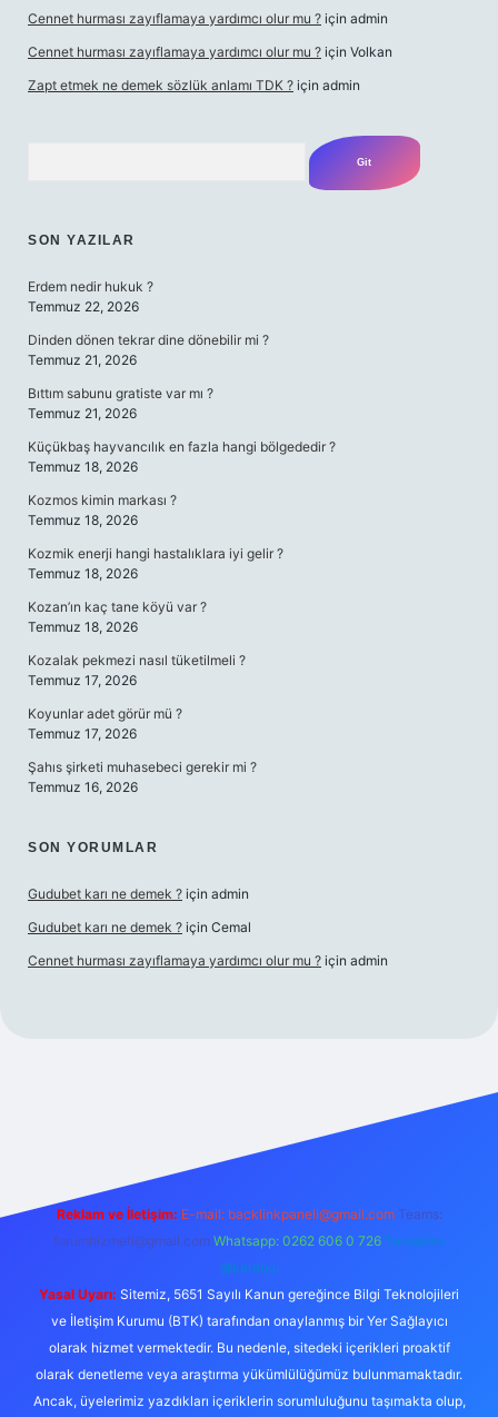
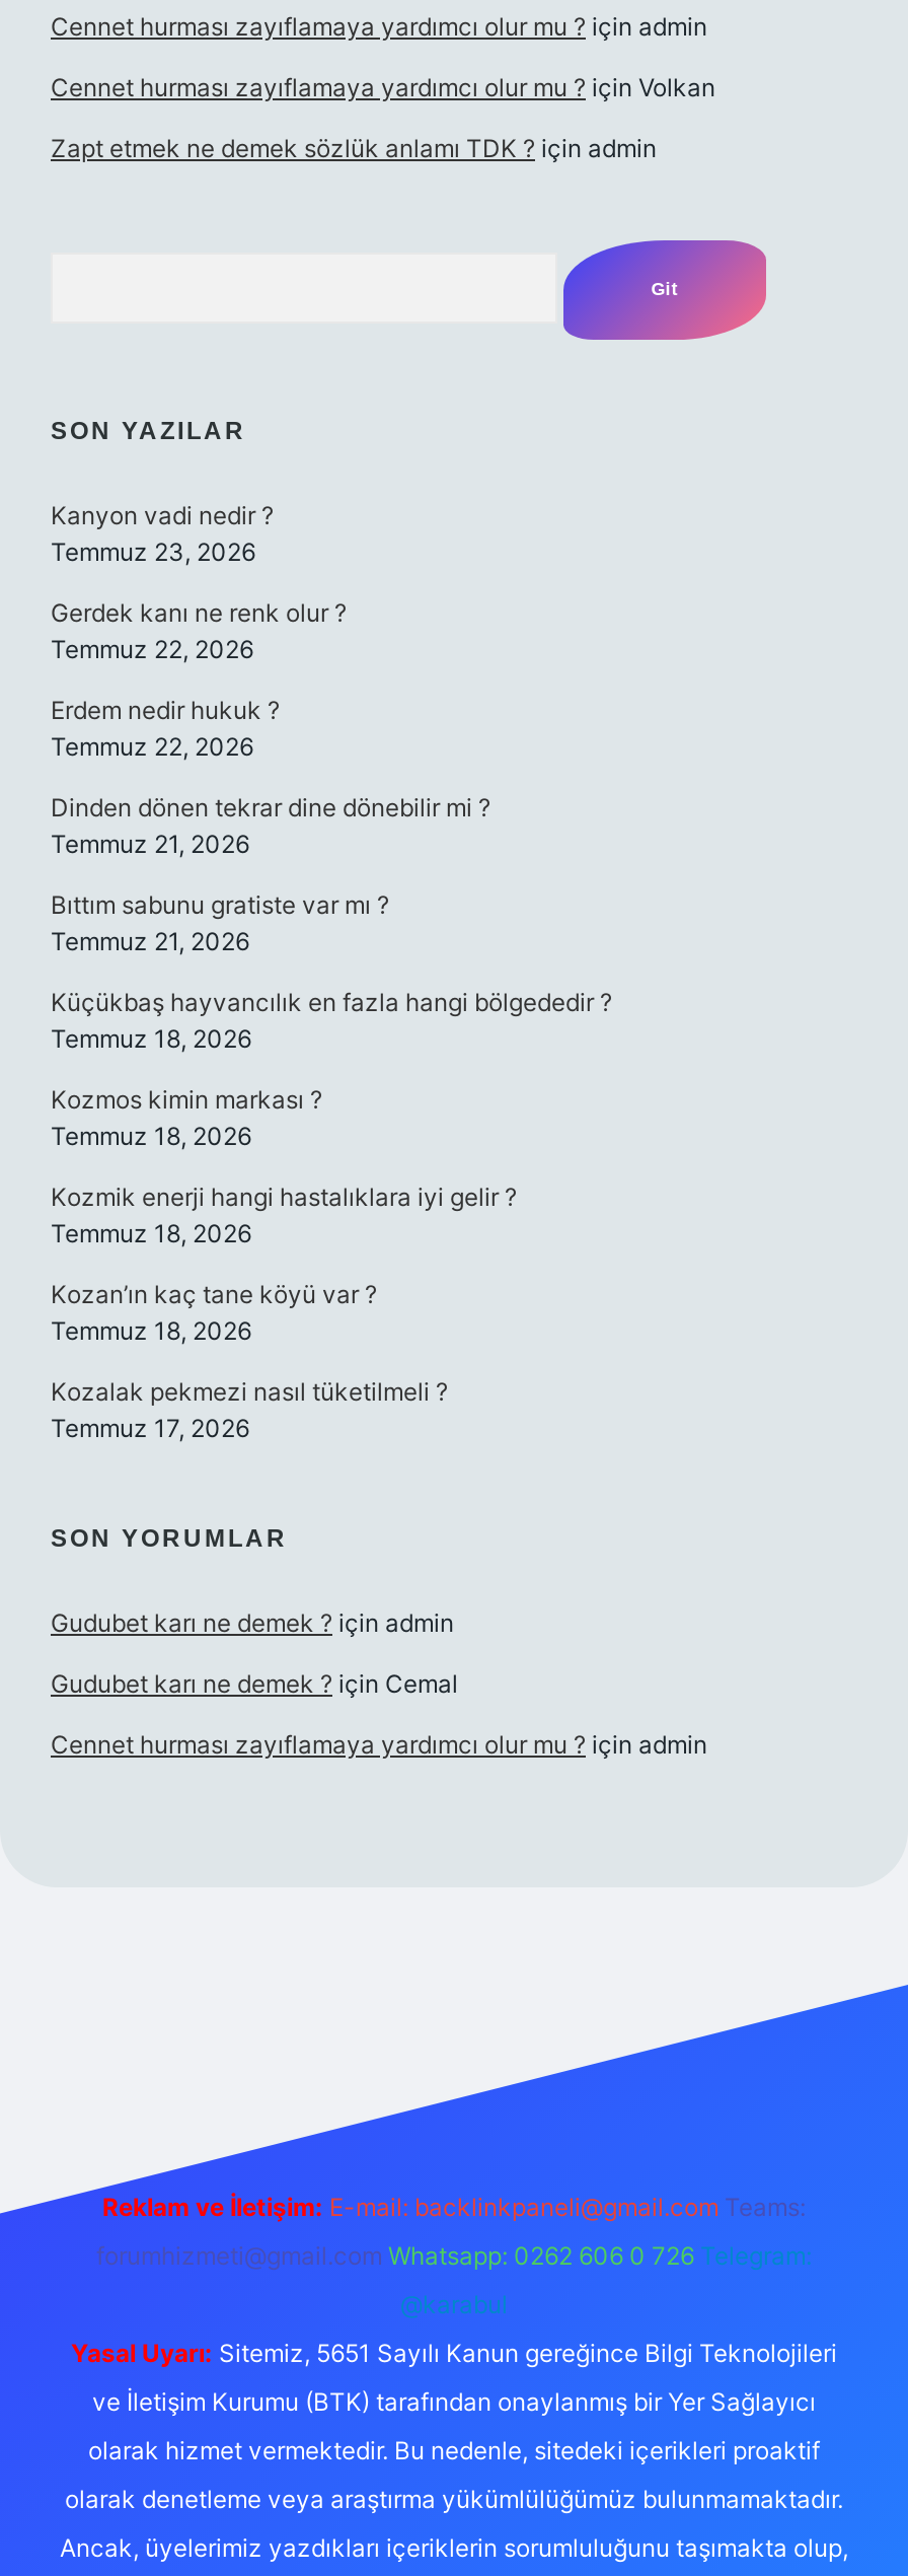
+ Kanyon vadi nedir ?
+ Temmuz 23, 2026
+ Gerdek kanı ne renk olur ?
+ Temmuz 22, 2026

moved down: Erdem nedir hukuk ? | Temmuz 22, 2026 | Dinden dönen tekrar dine dönebilir mi ? | ... | Kozalak pekmezi nasıl tüketilmeli ? | Temmuz 17, 2026

- Koyunlar adet görür mü ?
- Temmuz 17, 2026
- Şahıs şirketi muhasebeci gerekir mi ?
- Temmuz 16, 2026
